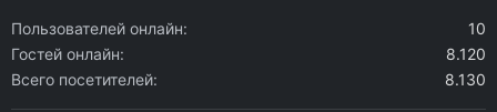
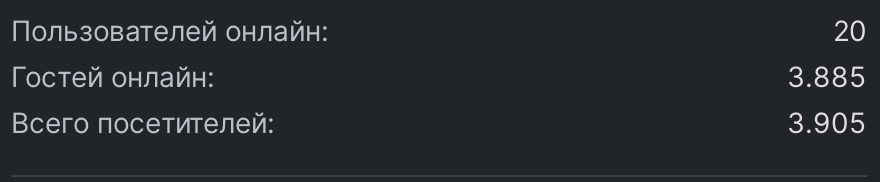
- 10
+ 20

- 8.120
+ 3.885

- 8.130
+ 3.905
